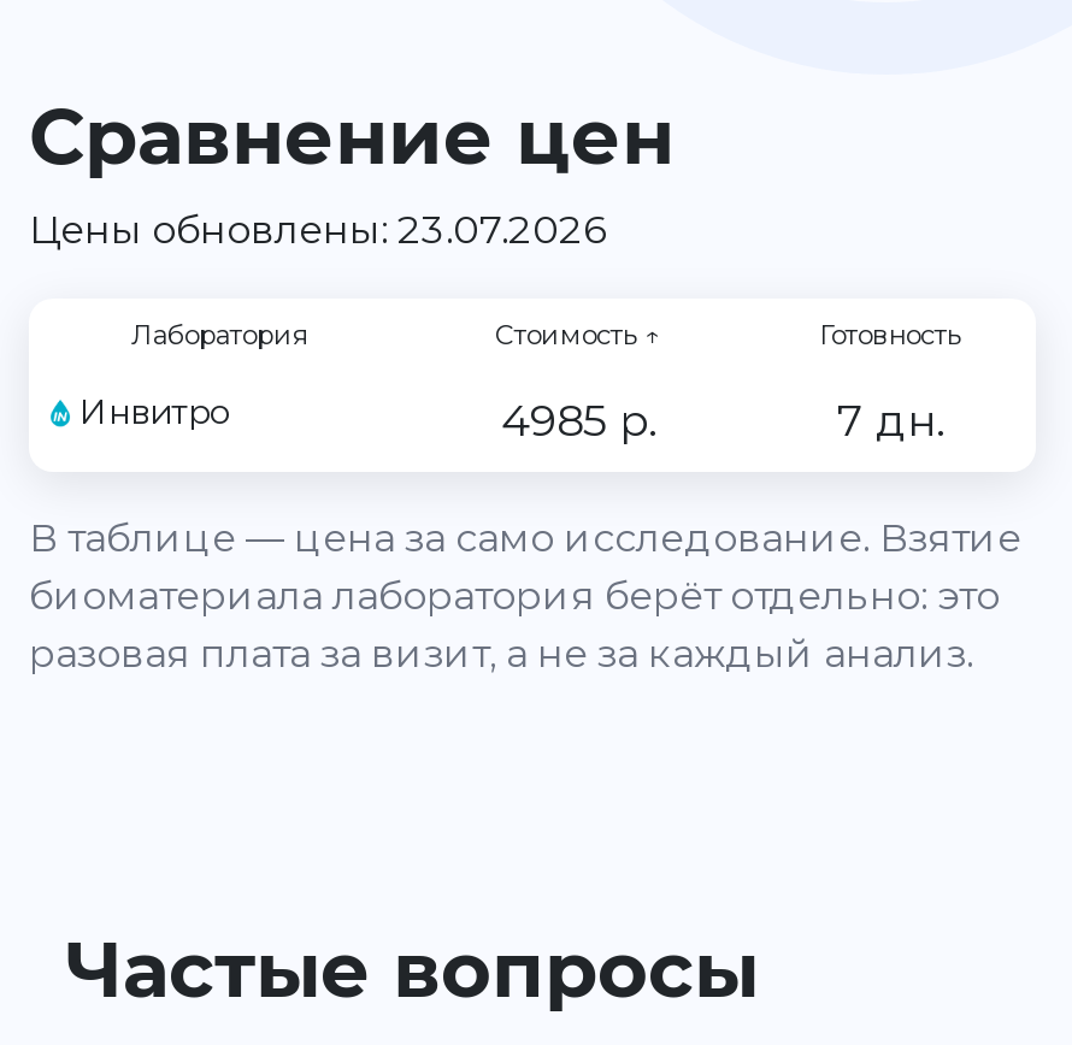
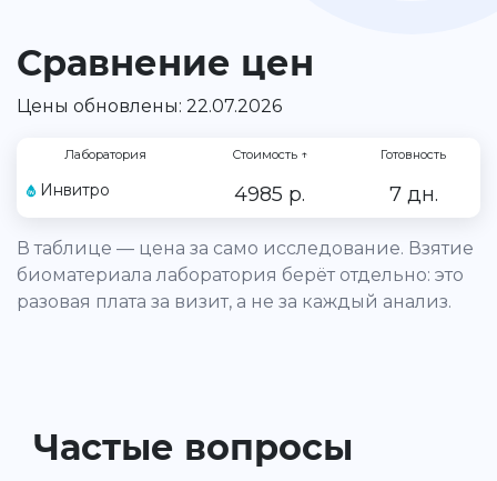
- Цены обновлены: 23.07.2026
+ Цены обновлены: 22.07.2026
